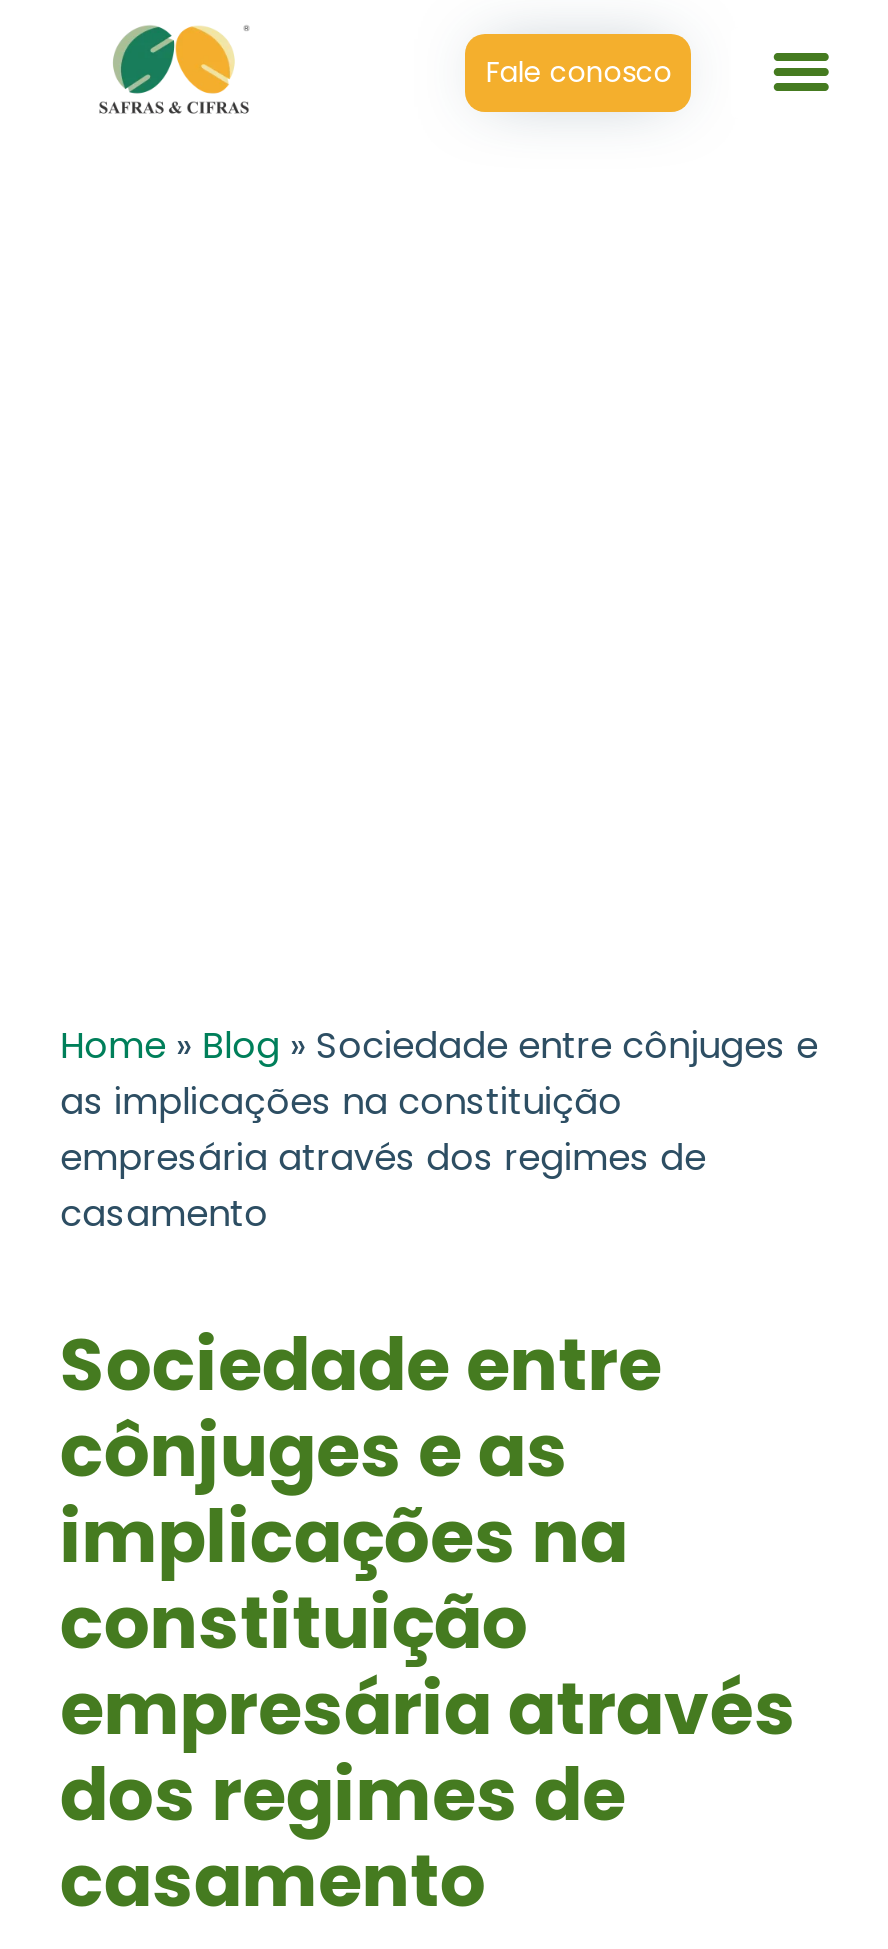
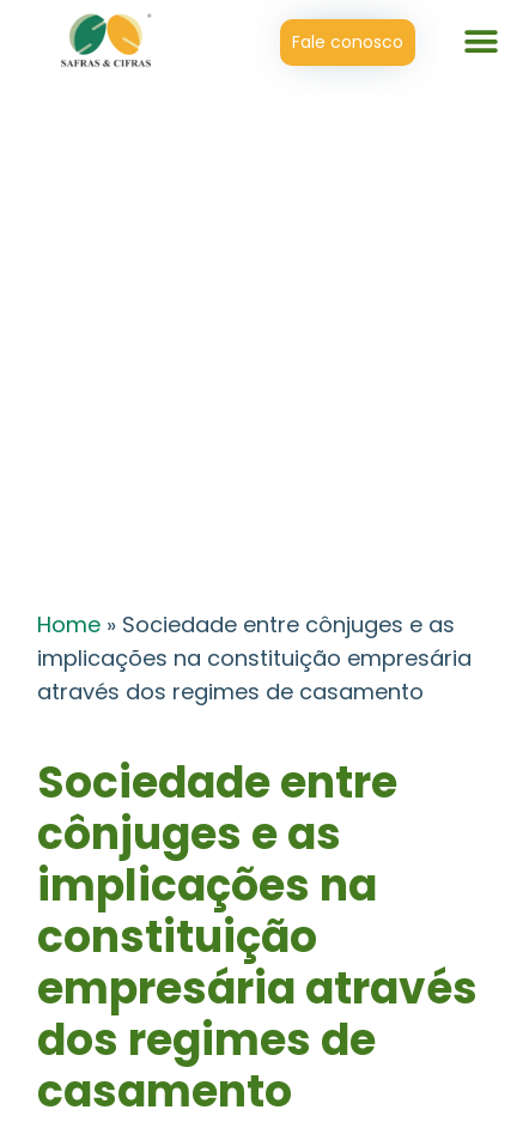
- Home» Blog» Sociedade entre cônjuges e
- as implicações na constituição
- empresária através dos regimes de
- casamento
+ Home» Sociedade entre cônjuges e as
+ implicações na constituição empresária
+ através dos regimes de casamento
